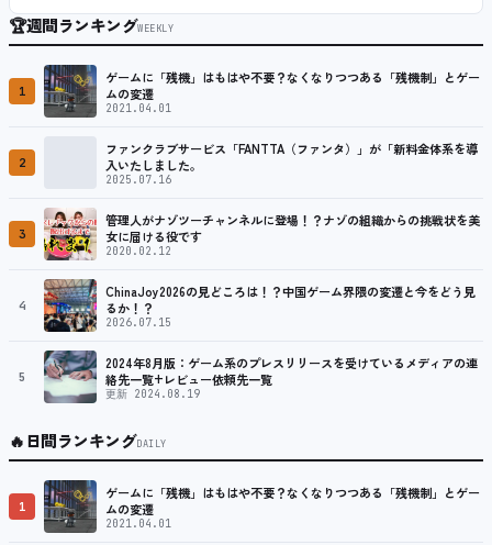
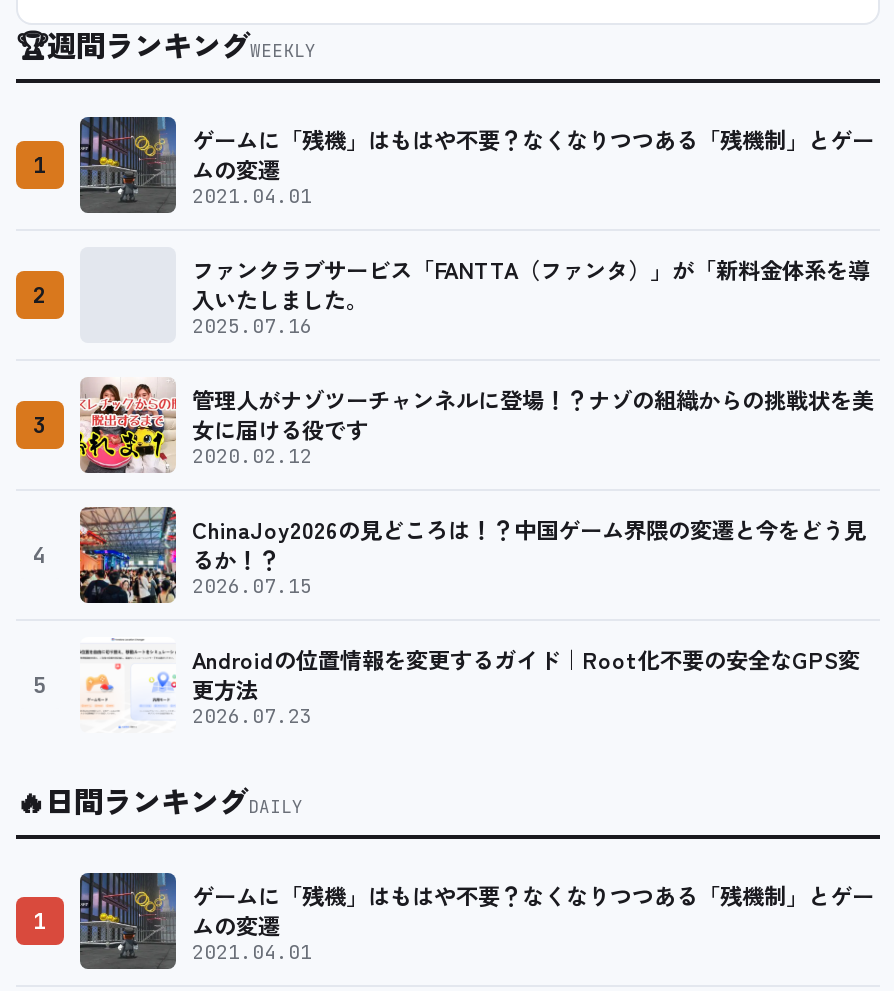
- [image]
- 2024年8月版：ゲーム系のプレスリリースを受けているメディアの連
- 絡先一覧+レビュー依頼先一覧
- 更新 2024.08.19
+ [image]
+ Androidの位置情報を変更するガイド｜Root化不要の安全なGPS変
+ 更方法
+ 2026.07.23
